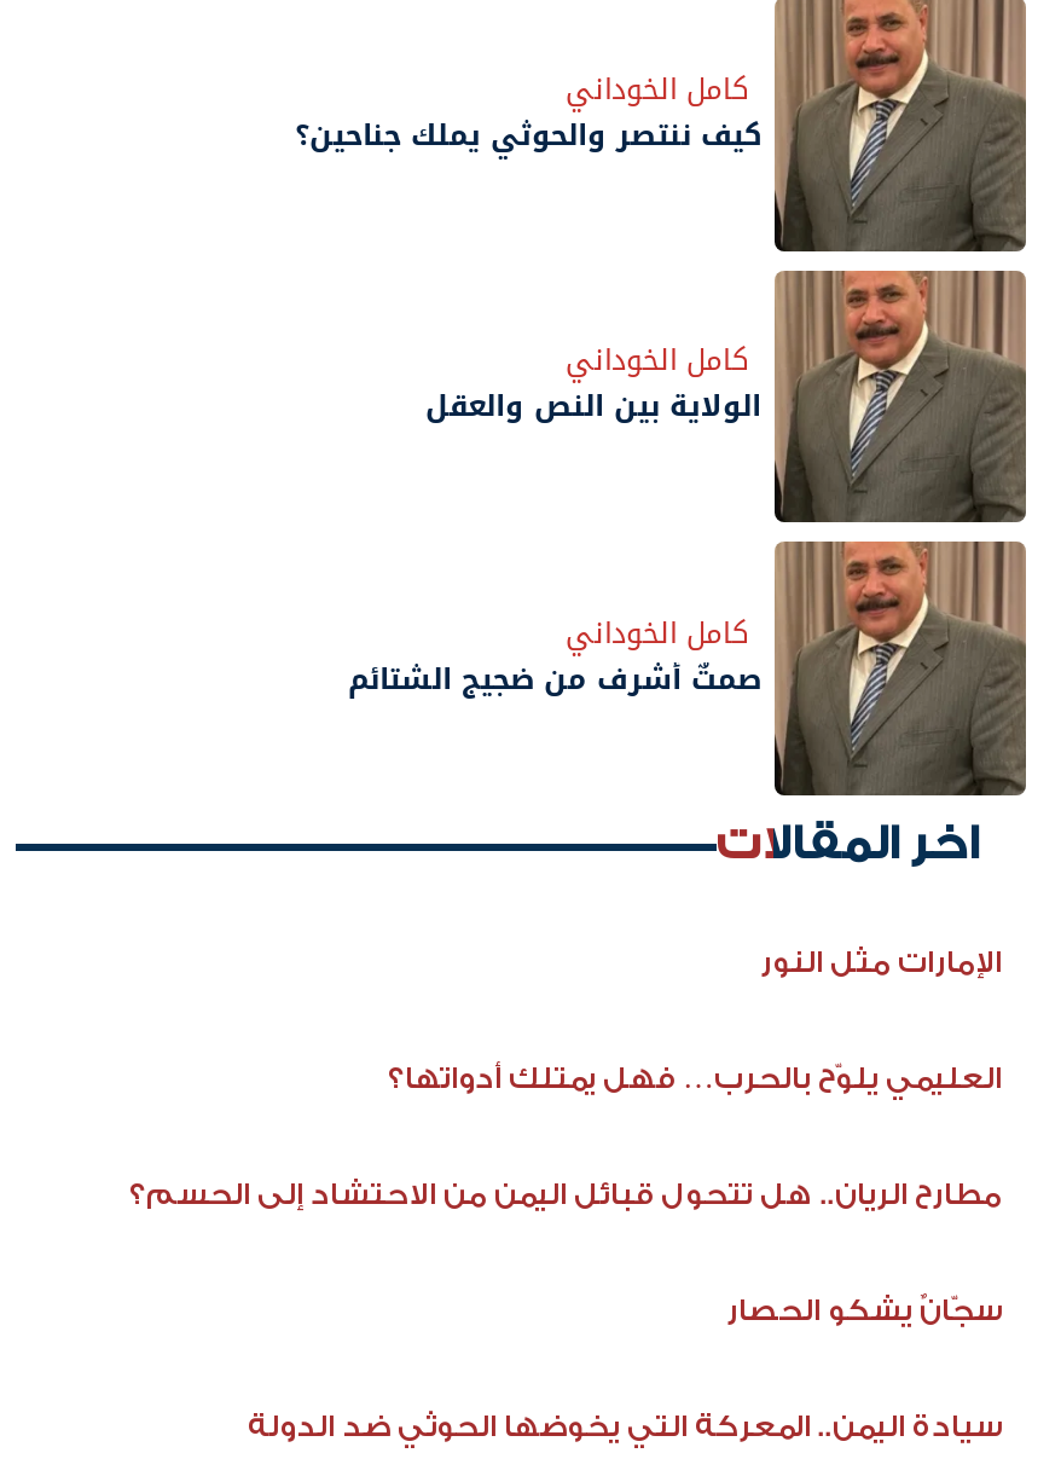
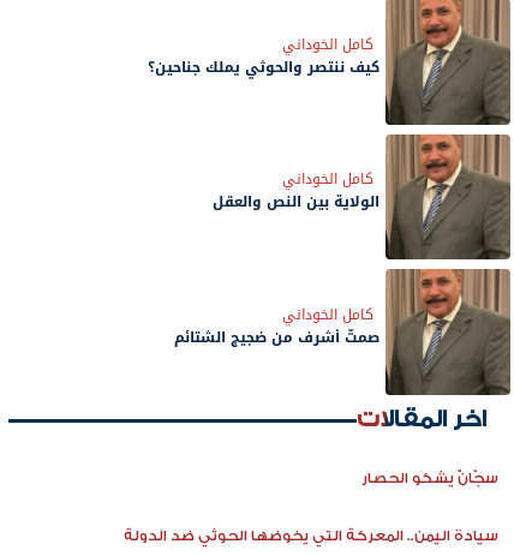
- الإمارات مثل النور
- العليمي يلوّح بالحرب… فهل يمتلك أدواتها؟
- مطارح الريان.. هل تتحول قبائل اليمن من الاحتشاد إلى الحسم؟
